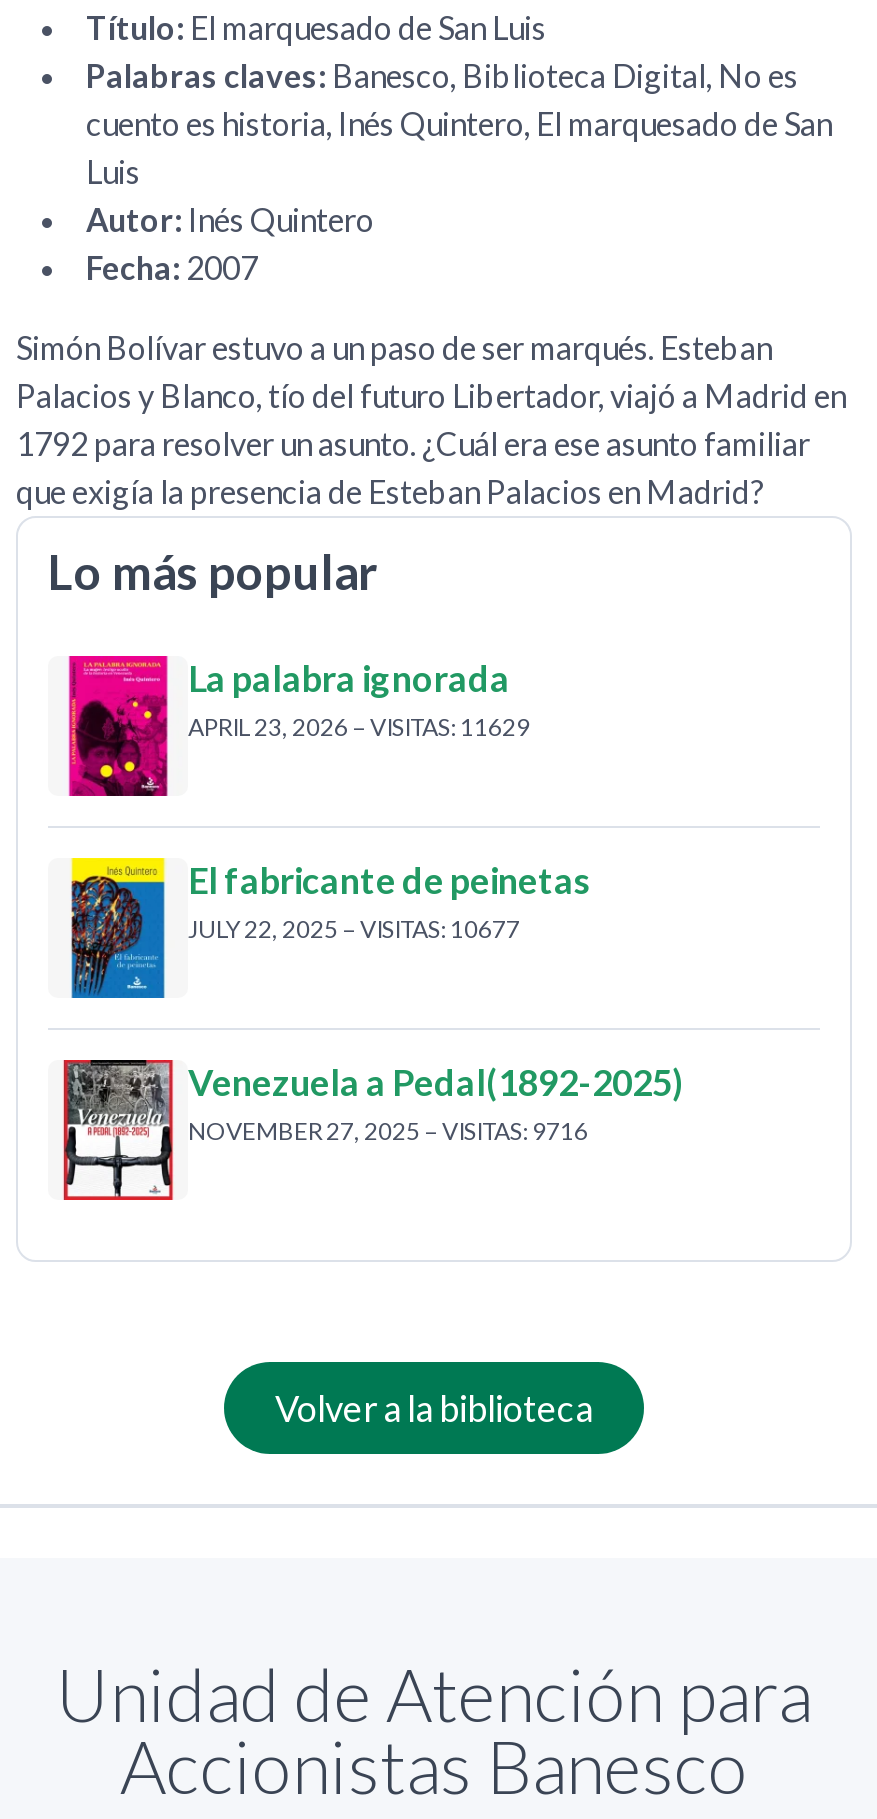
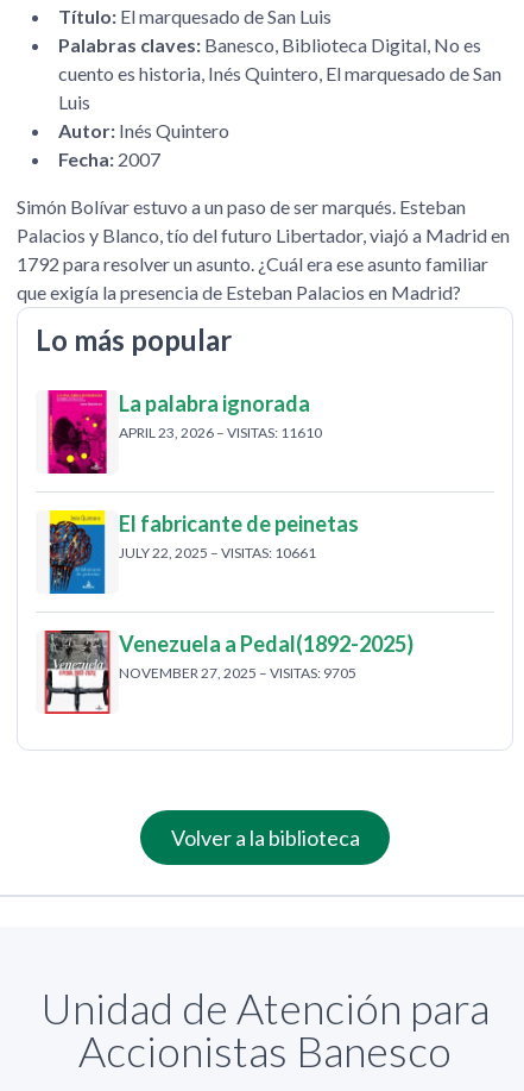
- APRIL 23, 2026 – VISITAS: 11629
+ APRIL 23, 2026 – VISITAS: 11610

- JULY 22, 2025 – VISITAS: 10677
+ JULY 22, 2025 – VISITAS: 10661

- NOVEMBER 27, 2025 – VISITAS: 9716
+ NOVEMBER 27, 2025 – VISITAS: 9705
